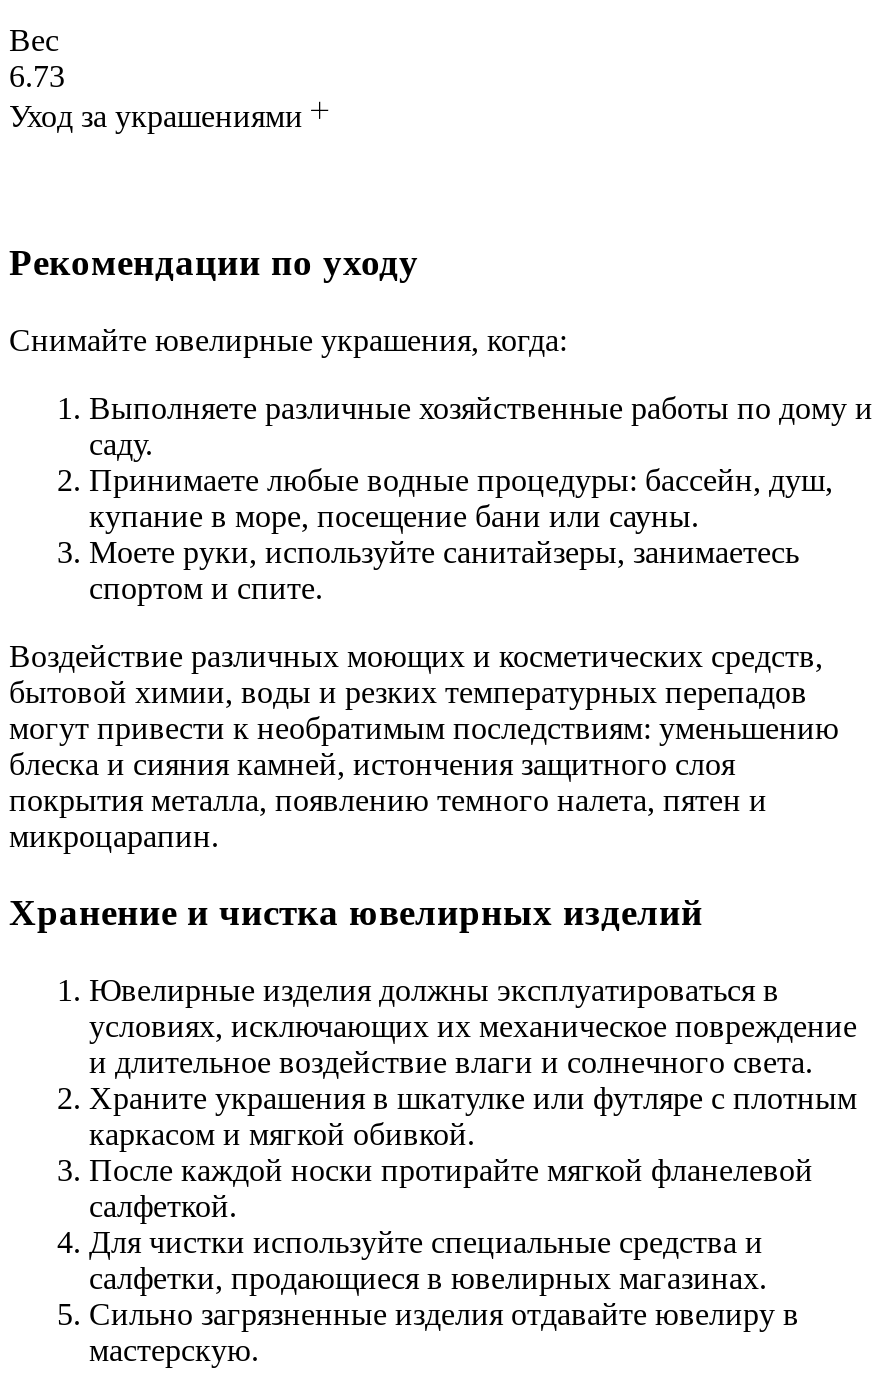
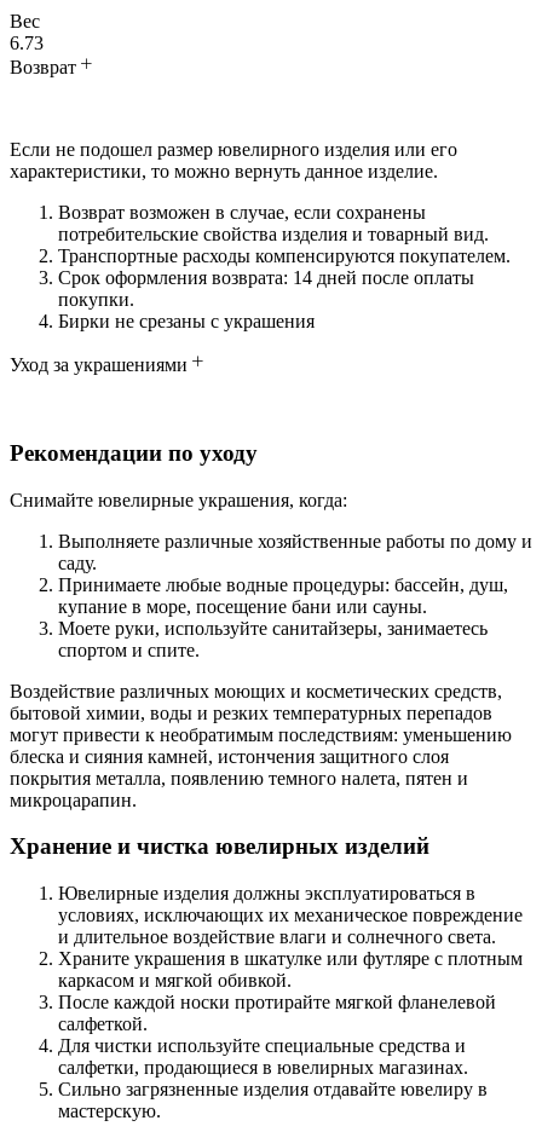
+ Возврат

+ Если не подошел размер ювелирного изделия или его
+ характеристики, то можно вернуть данное изделие.
+ Возврат возможен в случае, если сохранены
+ потребительские свойства изделия и товарный вид.
+ Транспортные расходы компенсируются покупателем.
+ Срок оформления возврата: 14 дней после оплаты
+ покупки.
+ Бирки не срезаны с украшения
